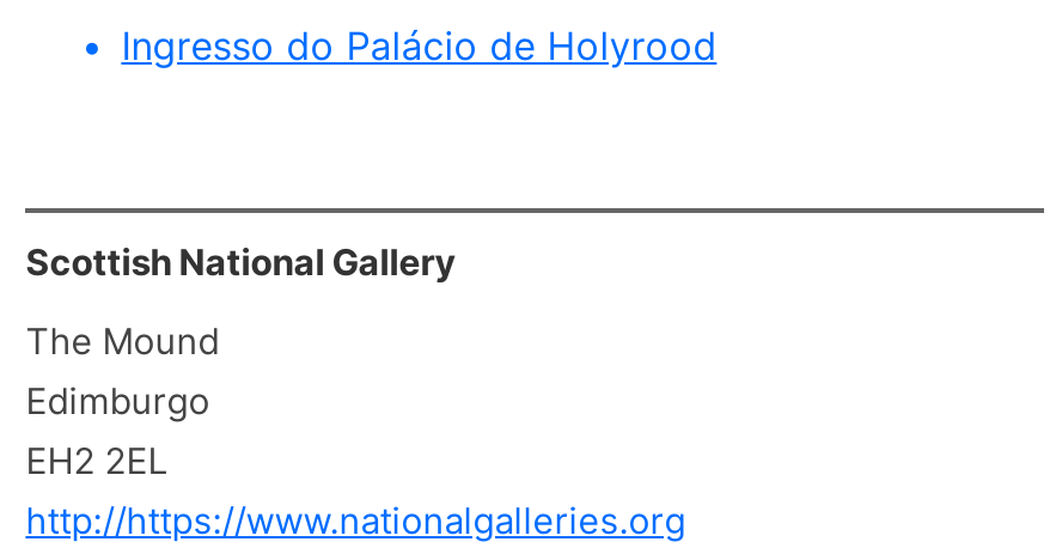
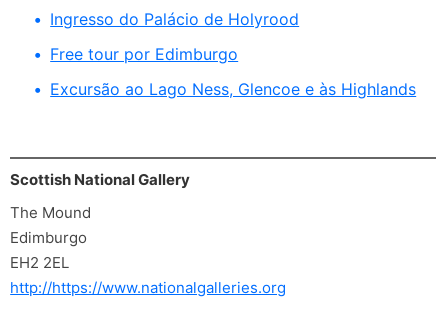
+ Free tour por Edimburgo
+ Excursão ao Lago Ness, Glencoe e às Highlands
